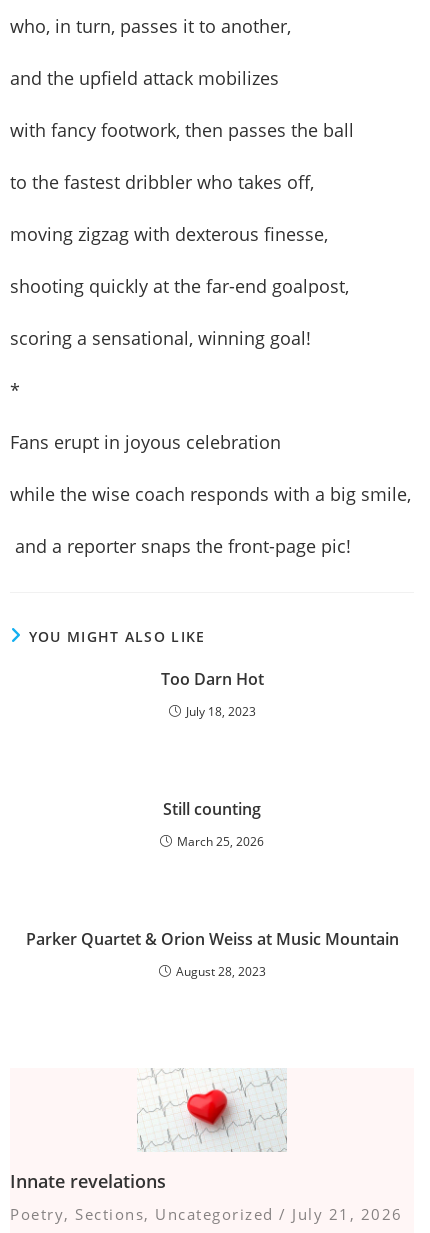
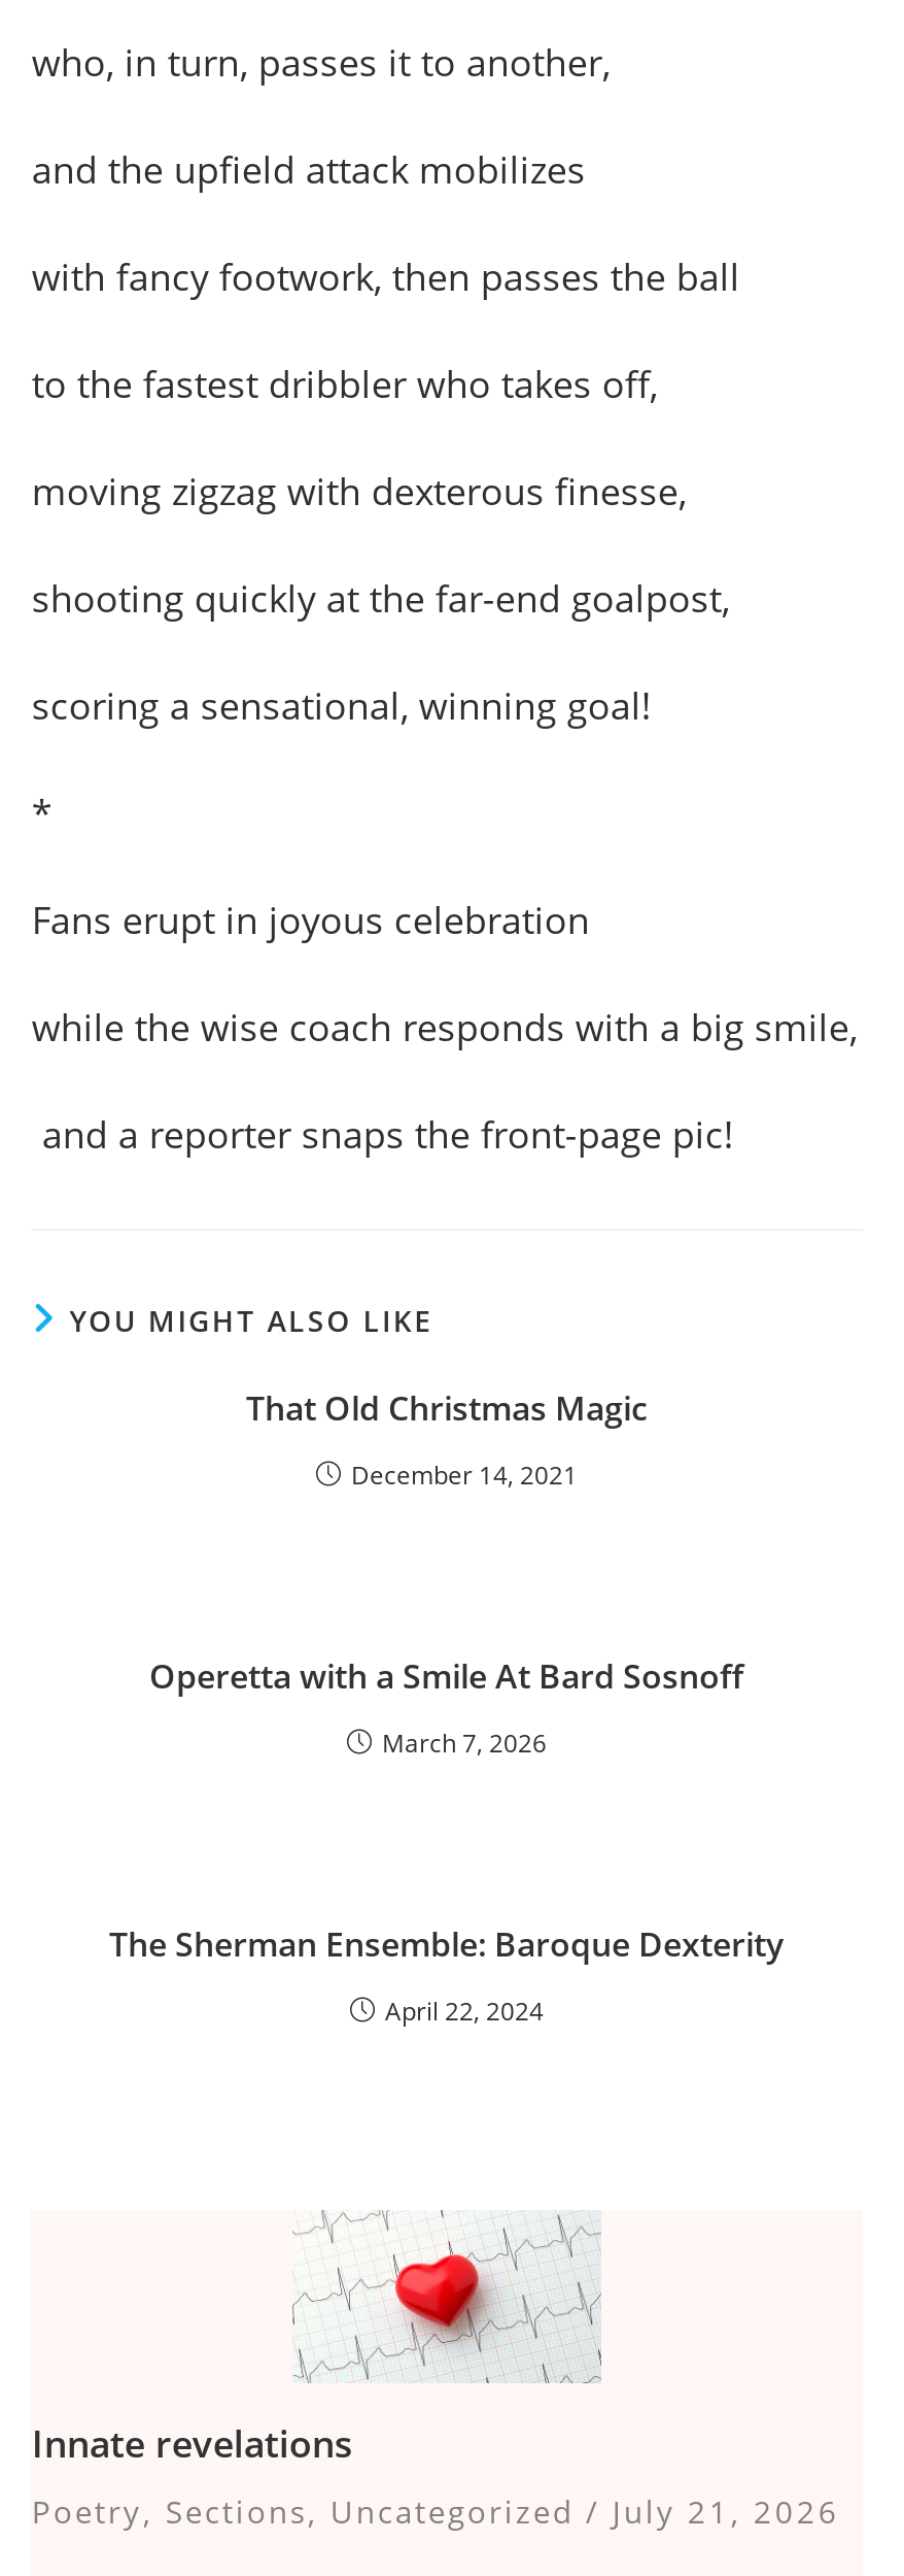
- Too Darn Hot
+ That Old Christmas Magic

- July 18, 2023
+ December 14, 2021

- Still counting
+ Operetta with a Smile At Bard Sosnoff

- March 25, 2026
+ March 7, 2026

- Parker Quartet & Orion Weiss at Music Mountain
+ The Sherman Ensemble: Baroque Dexterity

- August 28, 2023
+ April 22, 2024
